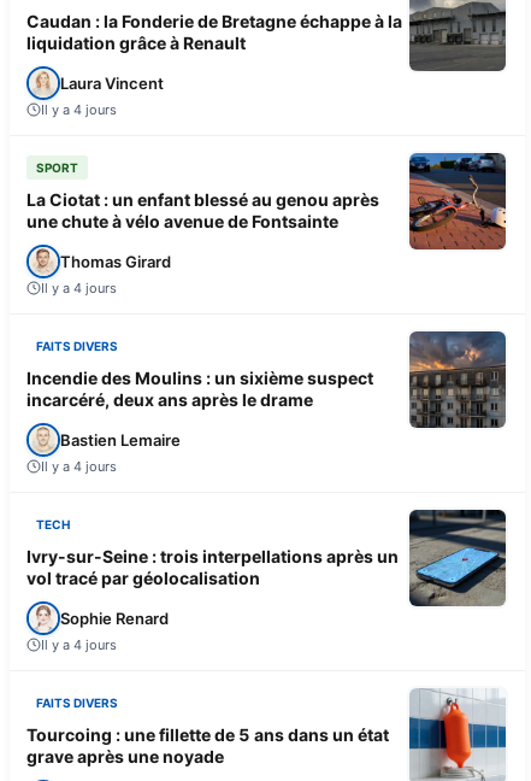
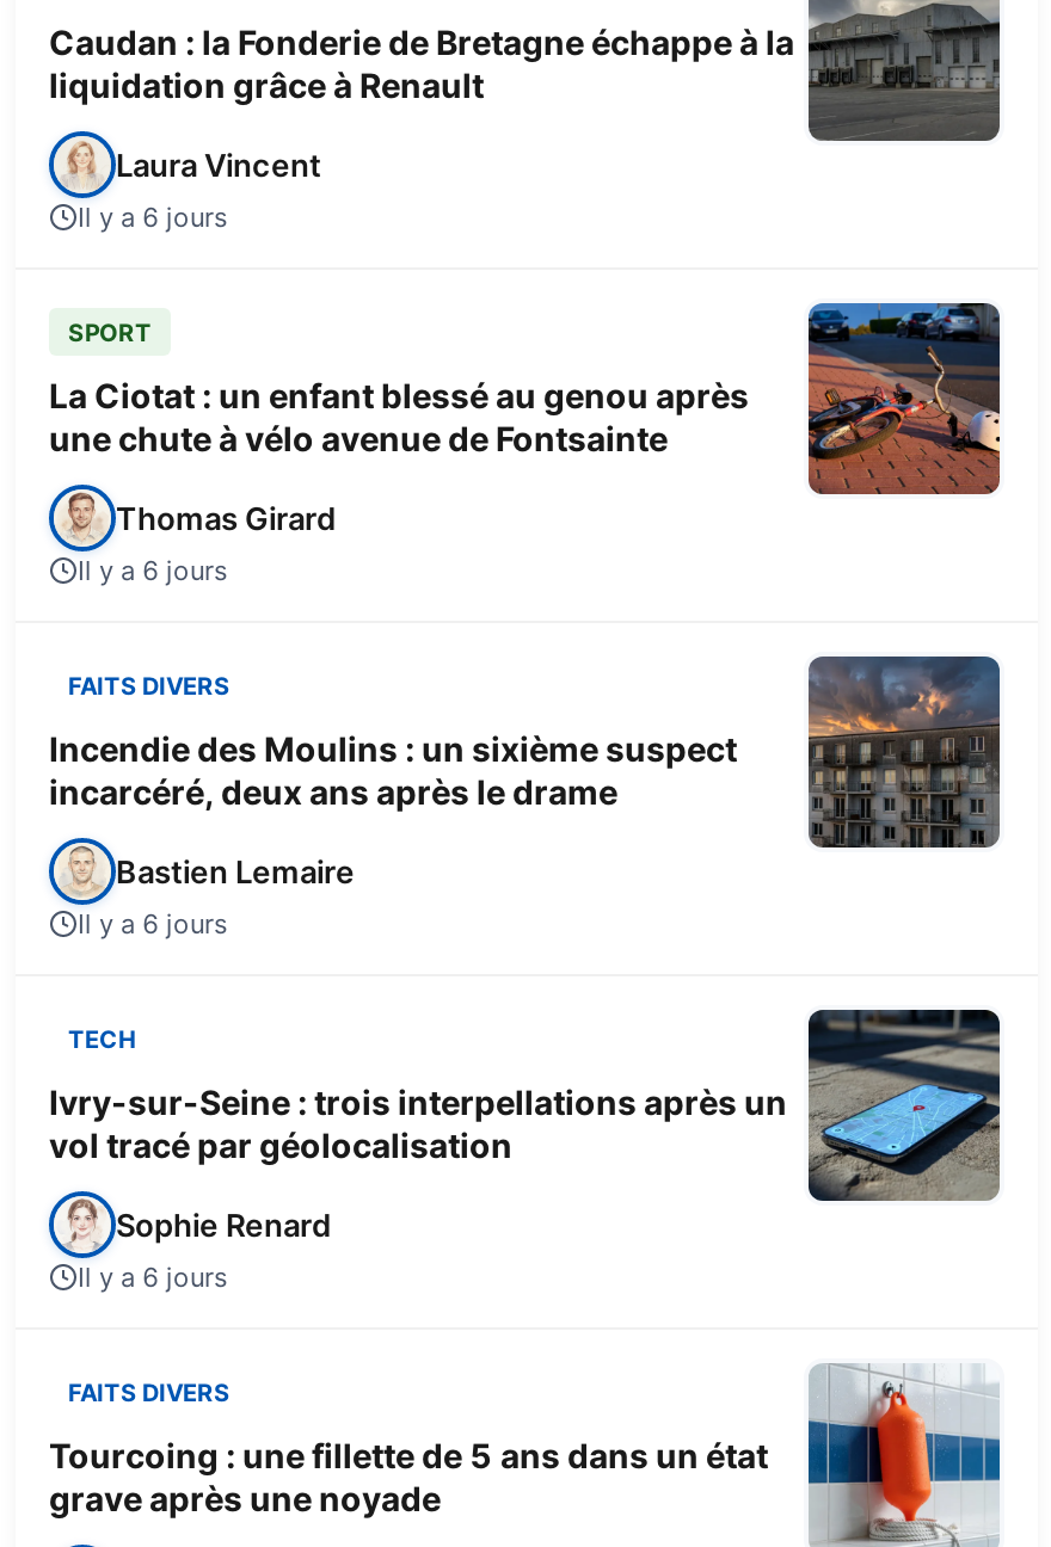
- Il y a 4 jours
+ Il y a 6 jours

- Il y a 4 jours
+ Il y a 6 jours

- Il y a 4 jours
+ Il y a 6 jours

- Il y a 4 jours
+ Il y a 6 jours
